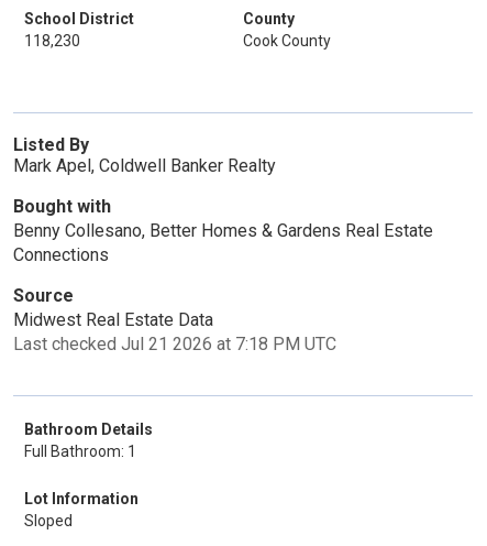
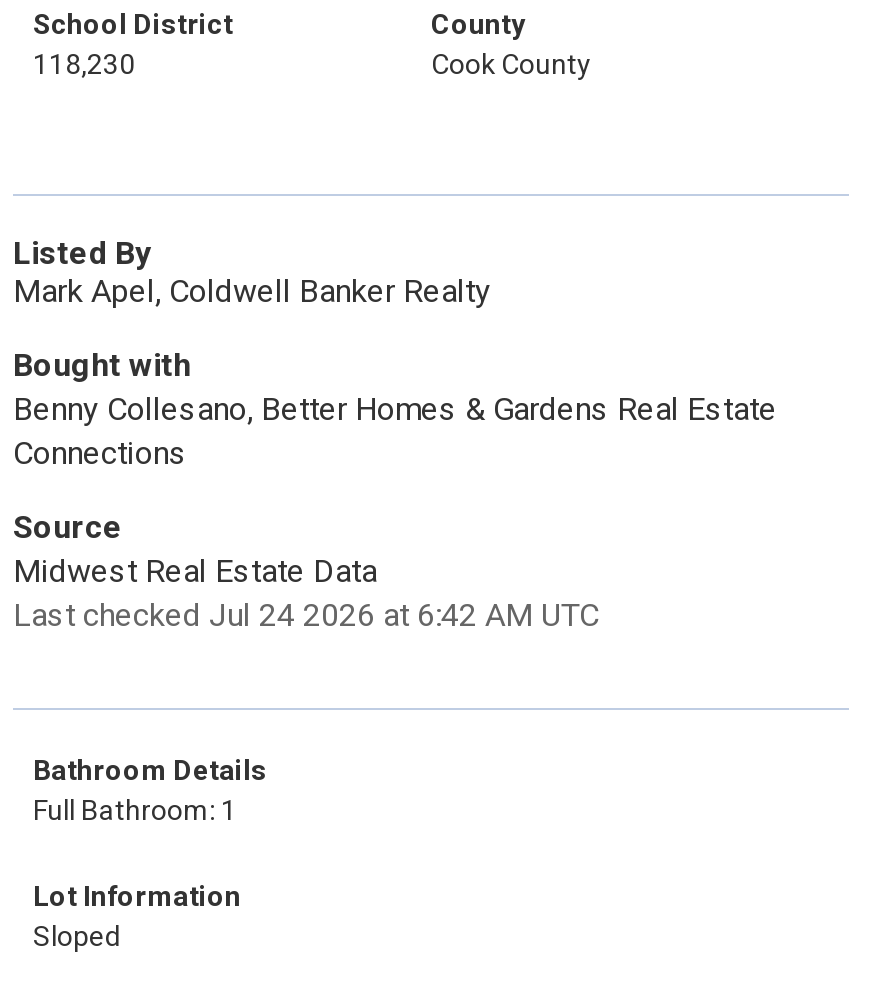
- Last checked Jul 21 2026 at 7:18 PM UTC
+ Last checked Jul 24 2026 at 6:42 AM UTC
